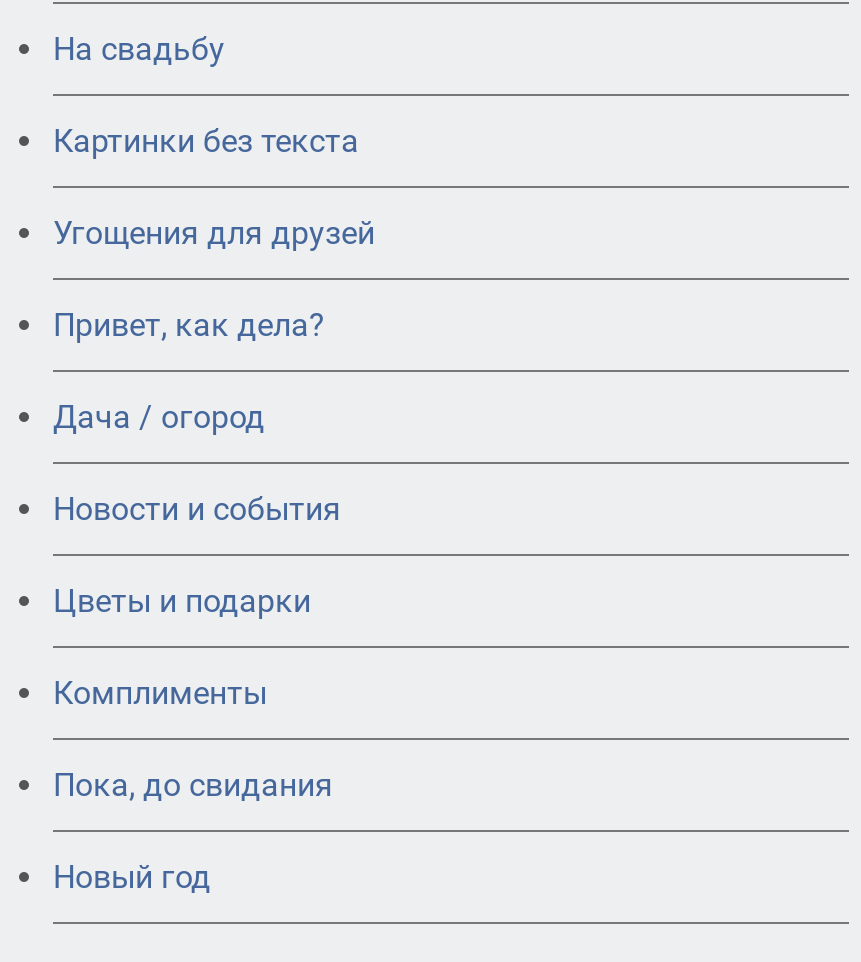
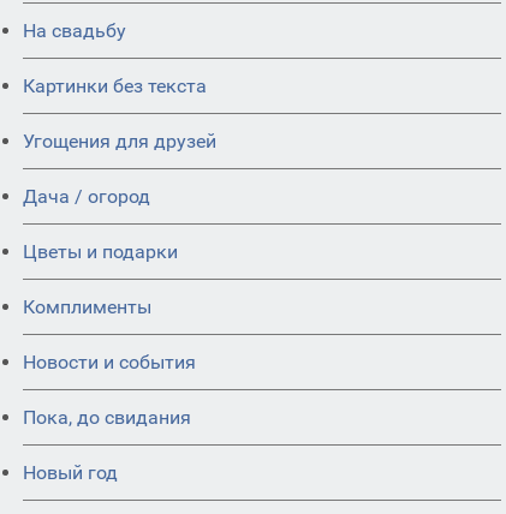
- Привет, как дела?

moved down: Новости и события

moved up: Цветы и подарки | Комплименты
